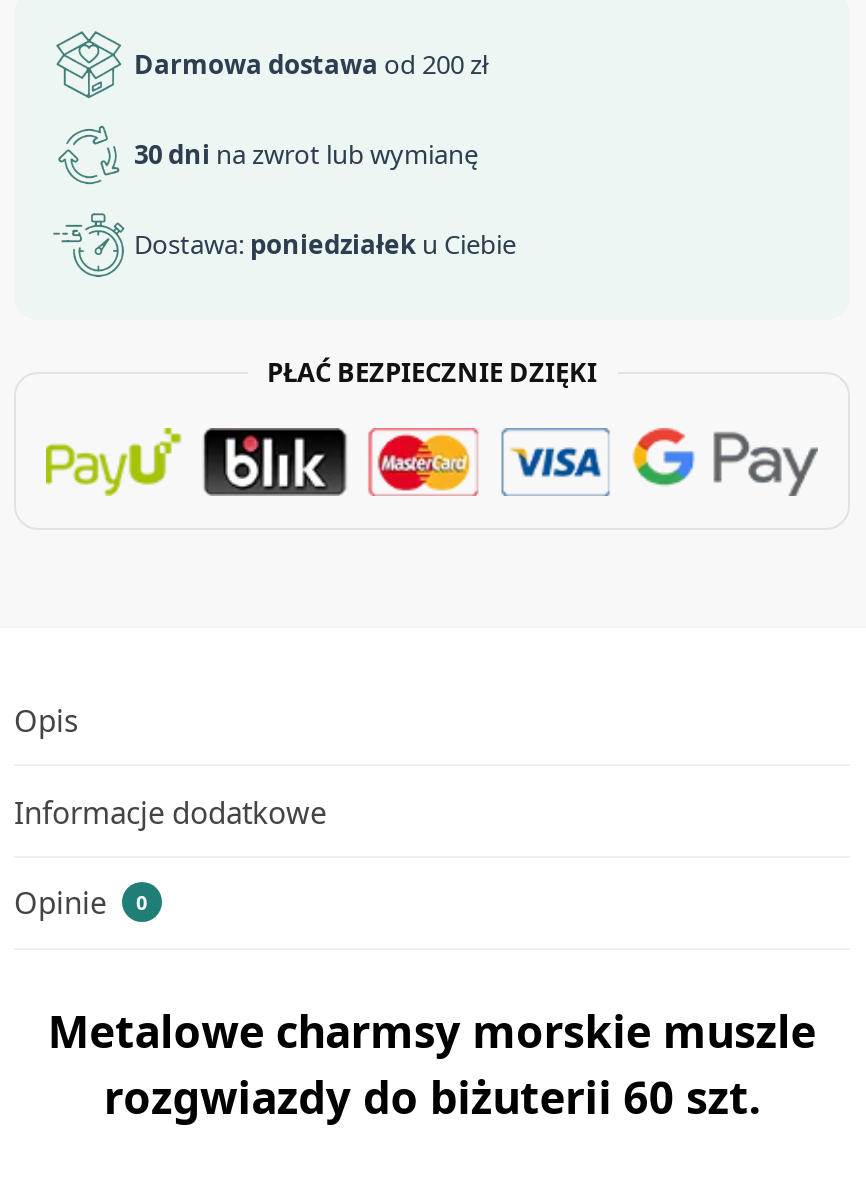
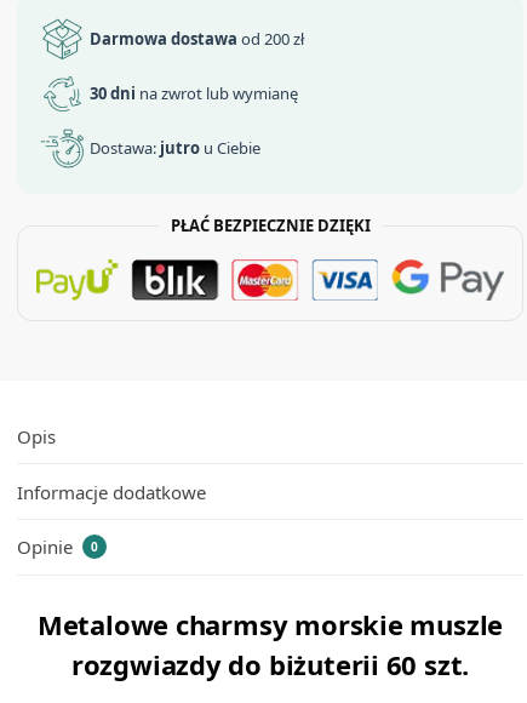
- Dostawa: poniedziałek u Ciebie
+ Dostawa: jutro u Ciebie
